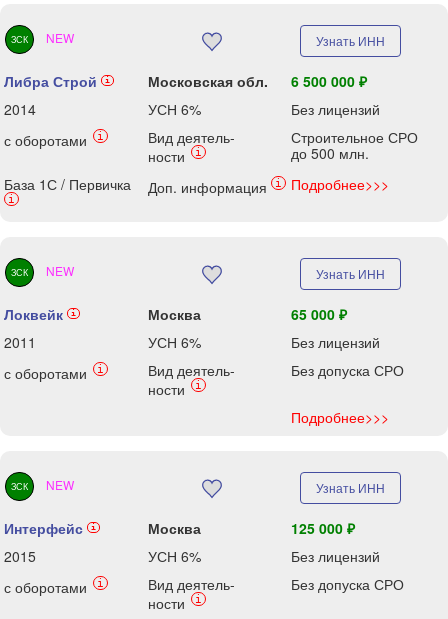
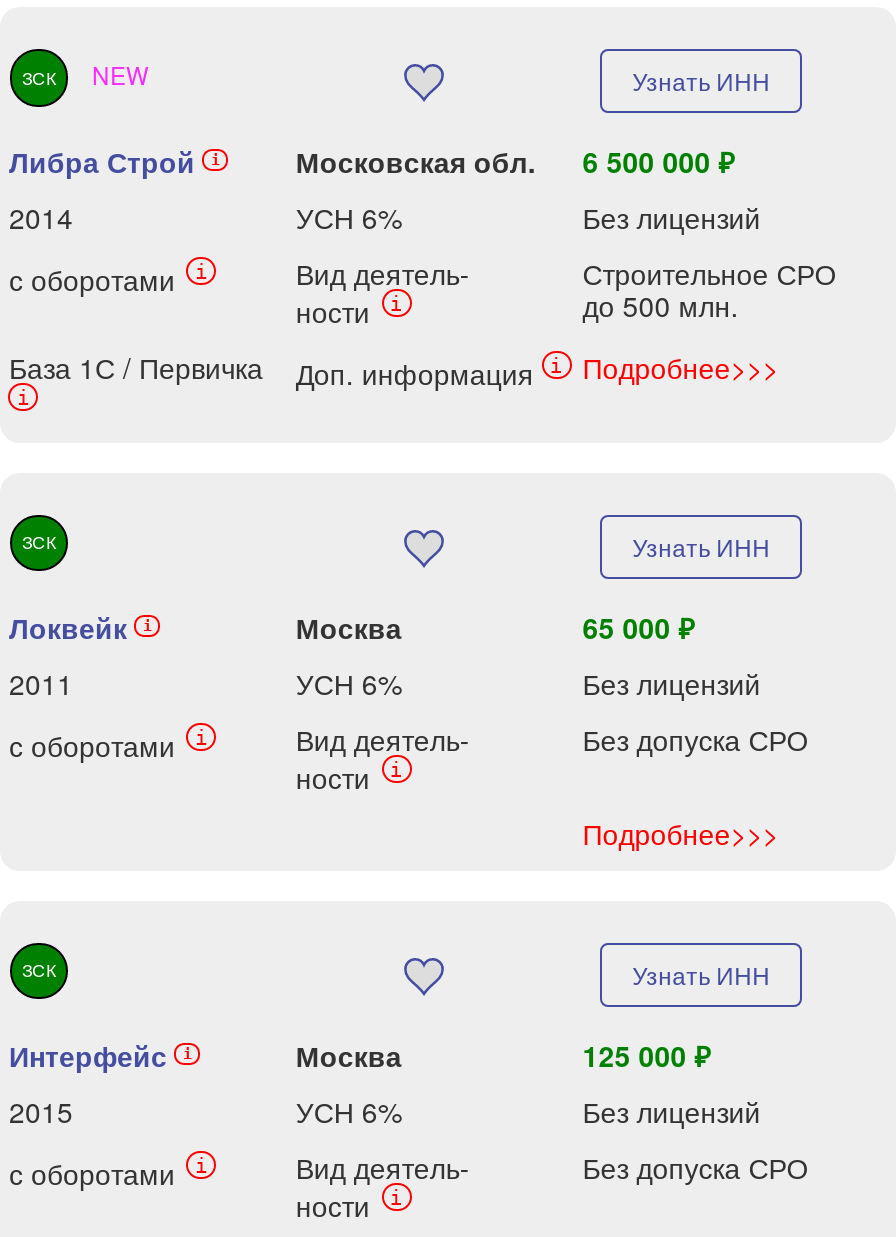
- NEW

- NEW
